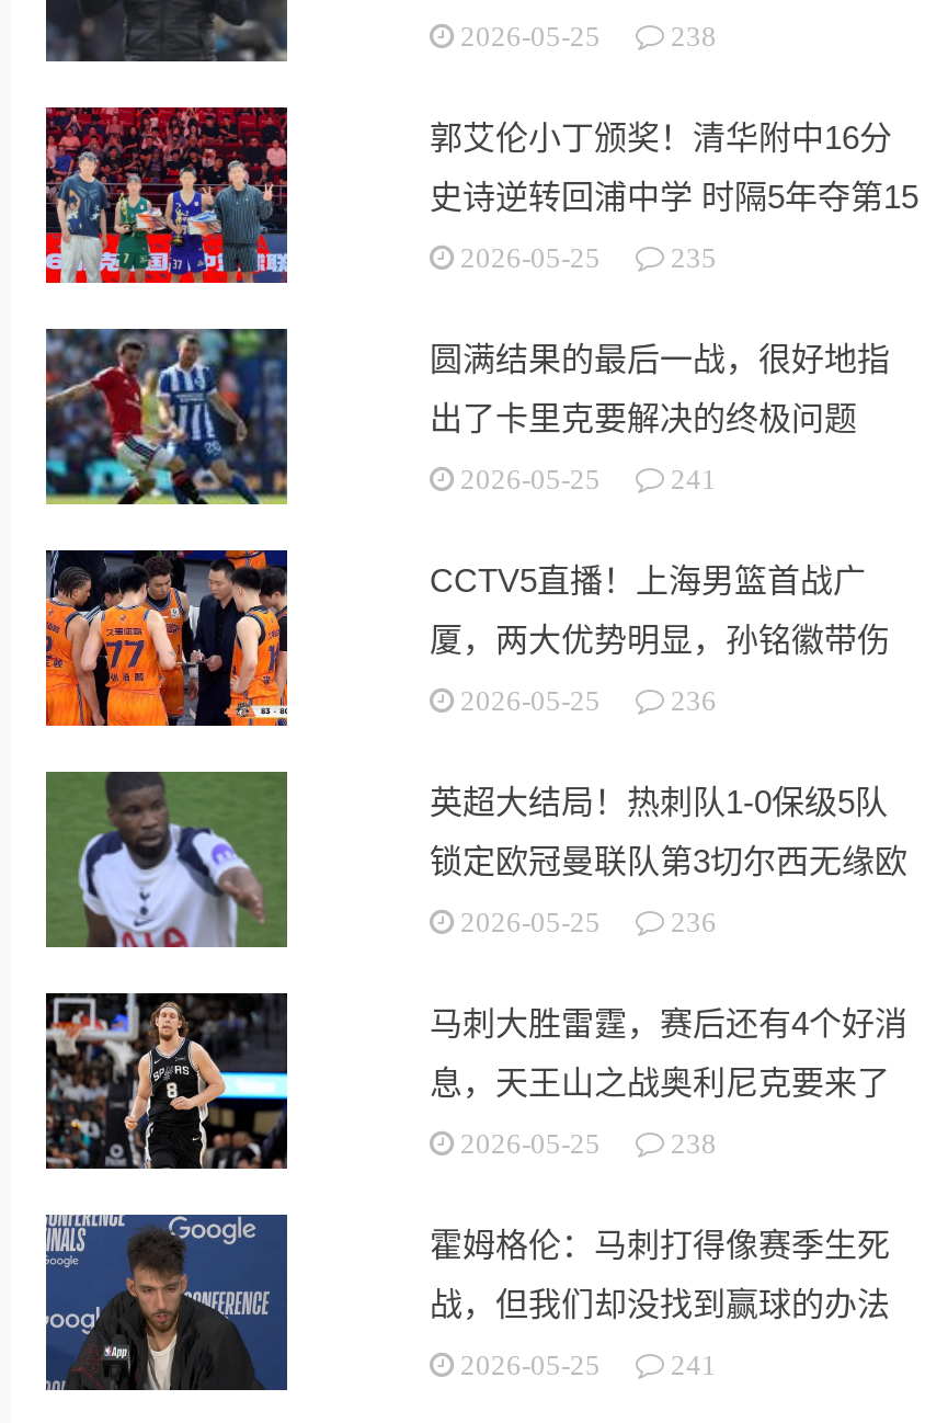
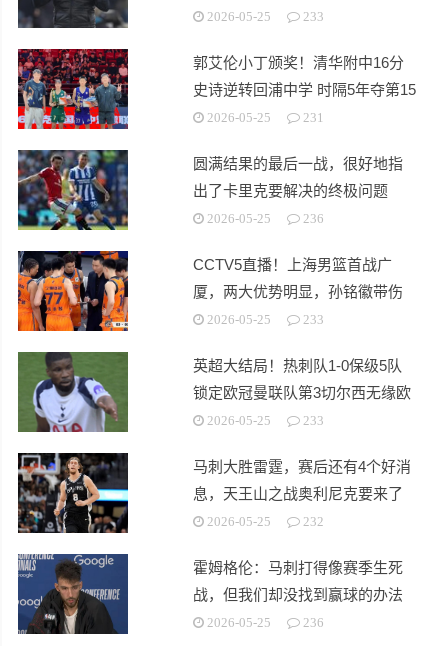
- 238
+ 233

- 235
+ 231

- 241
+ 236

- 236
+ 233

- 236
+ 233

- 238
+ 232

- 241
+ 236
